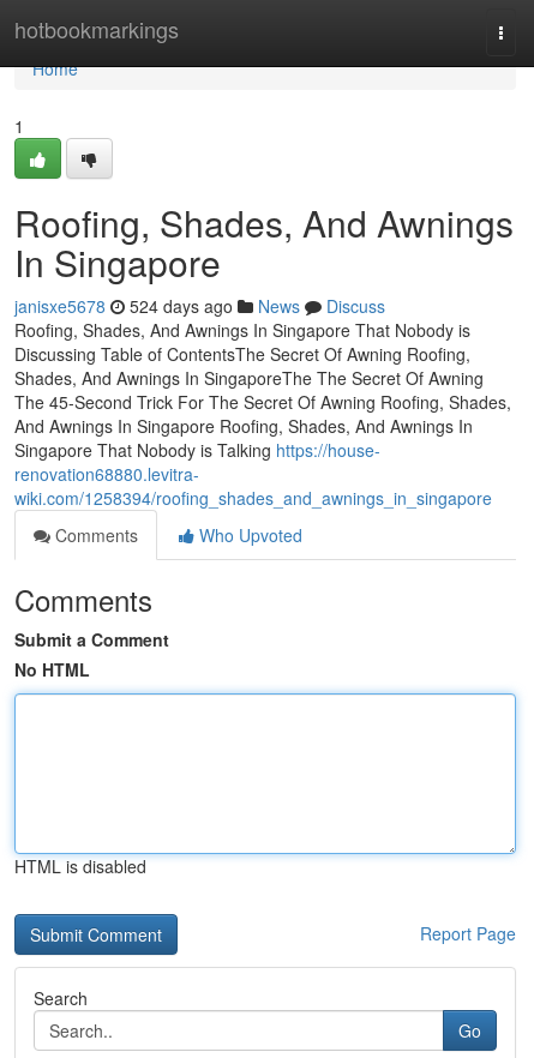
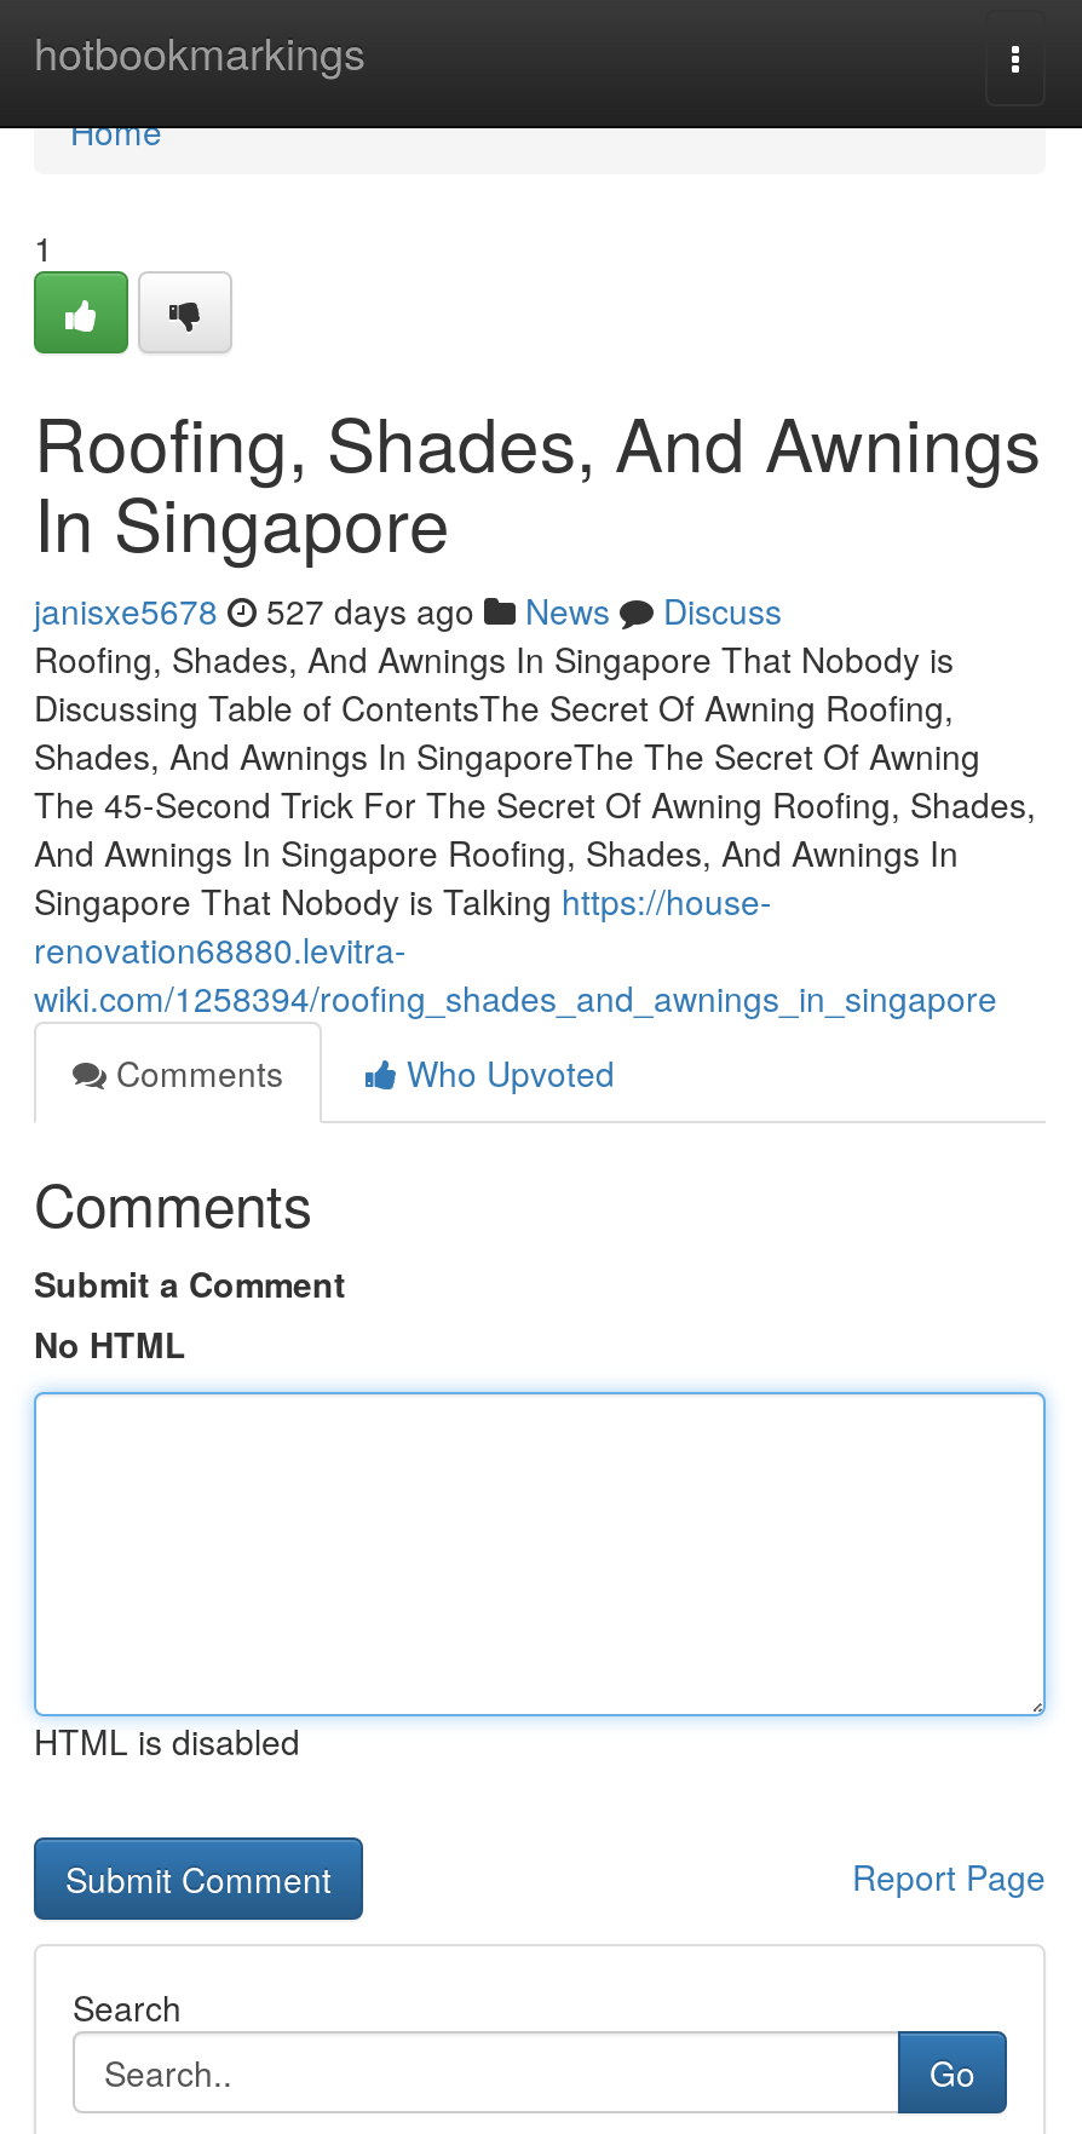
- janisxe5678 524 days ago News Discuss
+ janisxe5678 527 days ago News Discuss
